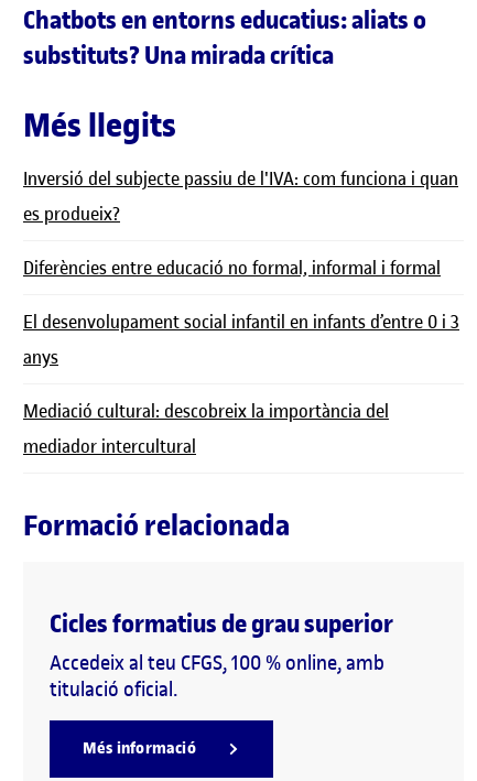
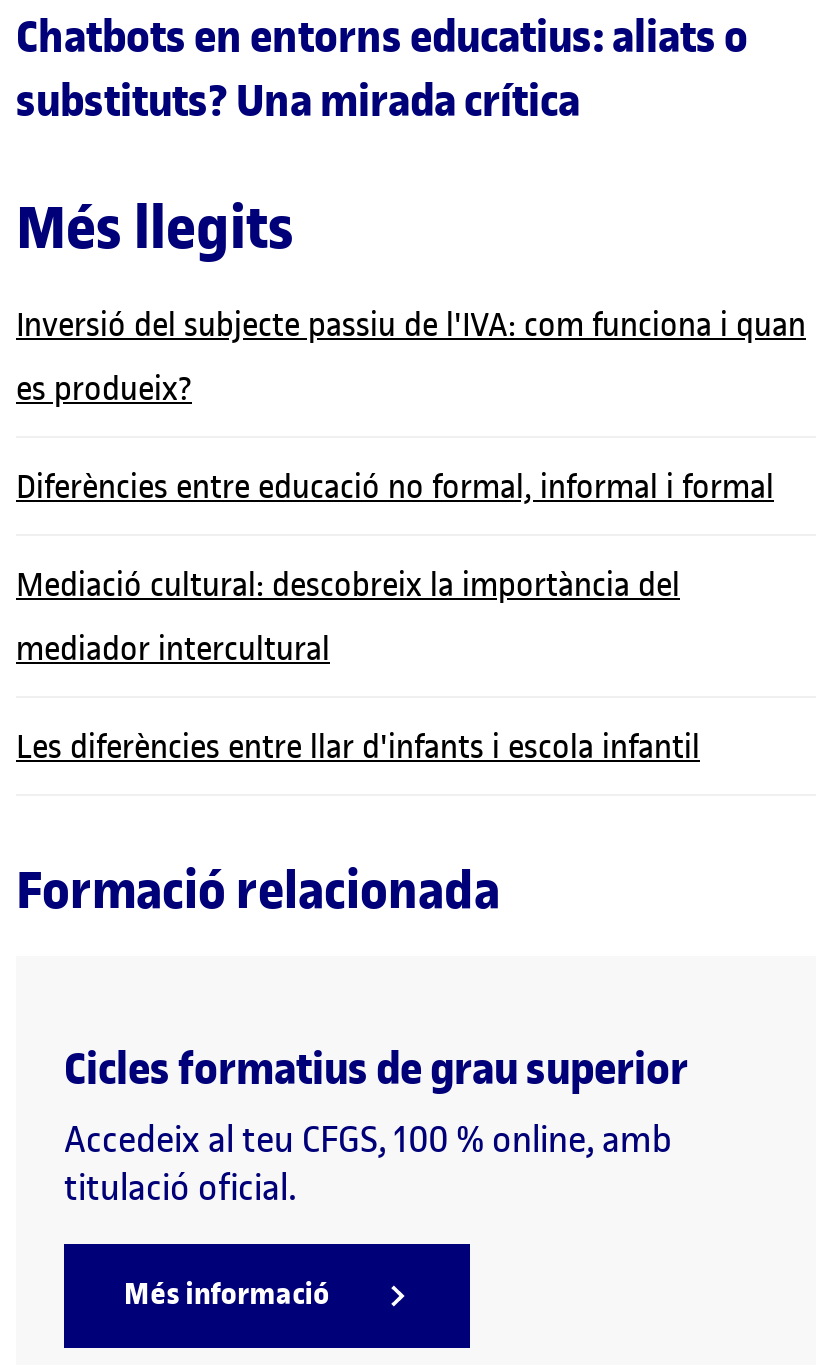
- El desenvolupament social infantil en infants d’entre 0 i 3
- anys

moved up: Mediació cultural: descobreix la importància del | mediador intercultural

+ Les diferències entre llar d'infants i escola infantil
